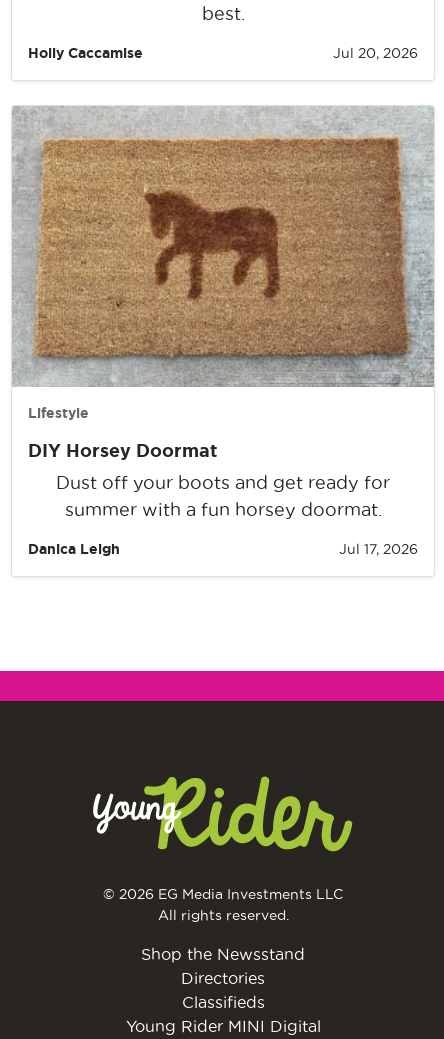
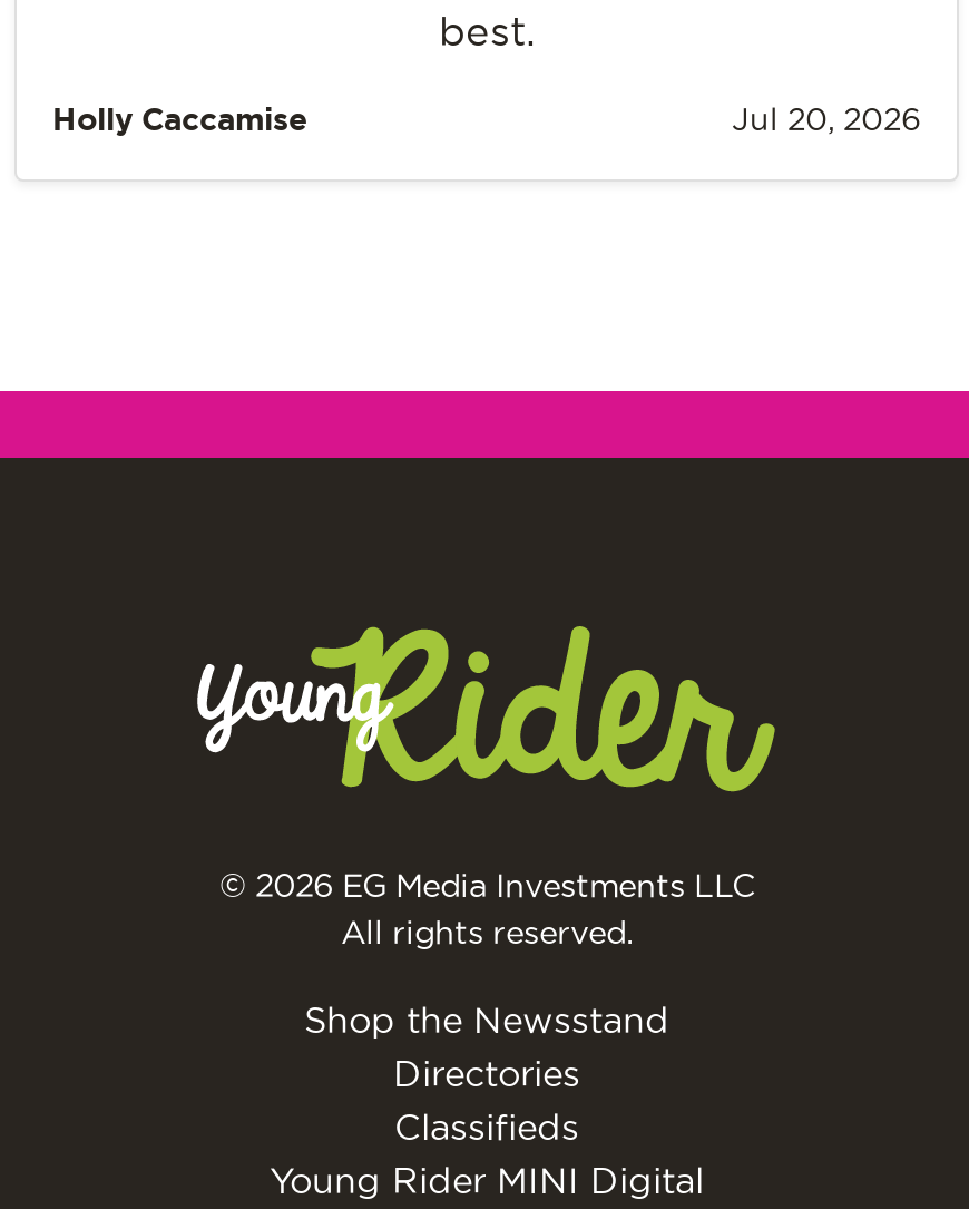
- [image]
- Lifestyle
- DIY Horsey Doormat
- Dust off your boots and get ready for
- summer with a fun horsey doormat.
- Danica Leigh
- Jul 17, 2026
